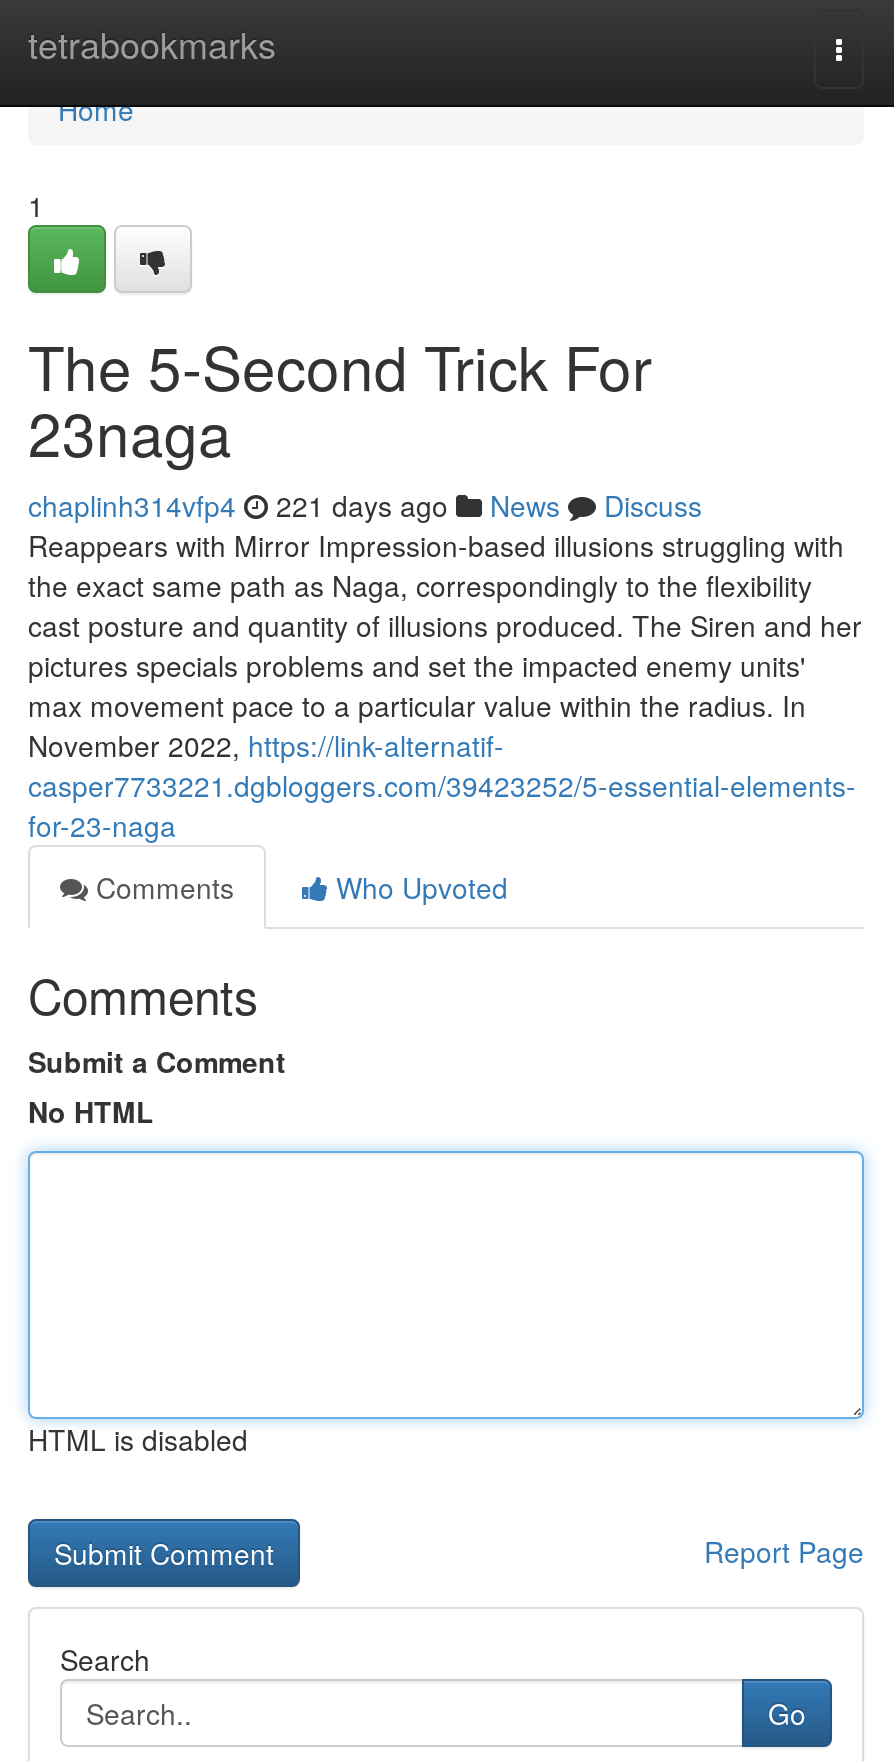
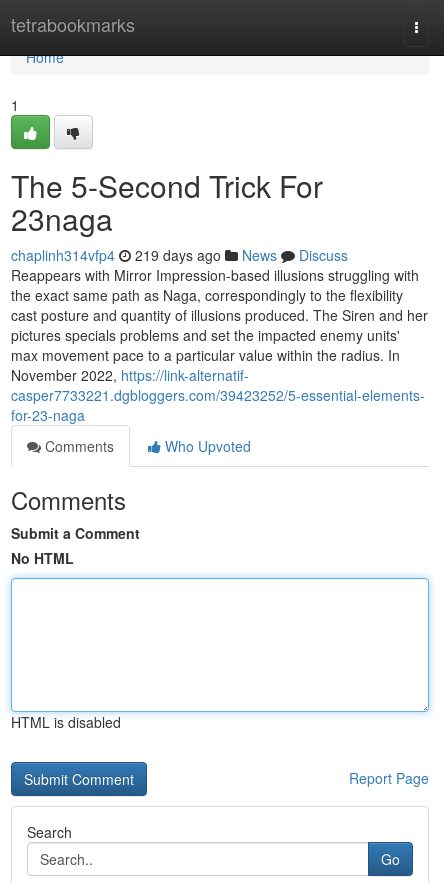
- chaplinh314vfp4 221 days ago News Discuss
+ chaplinh314vfp4 219 days ago News Discuss
